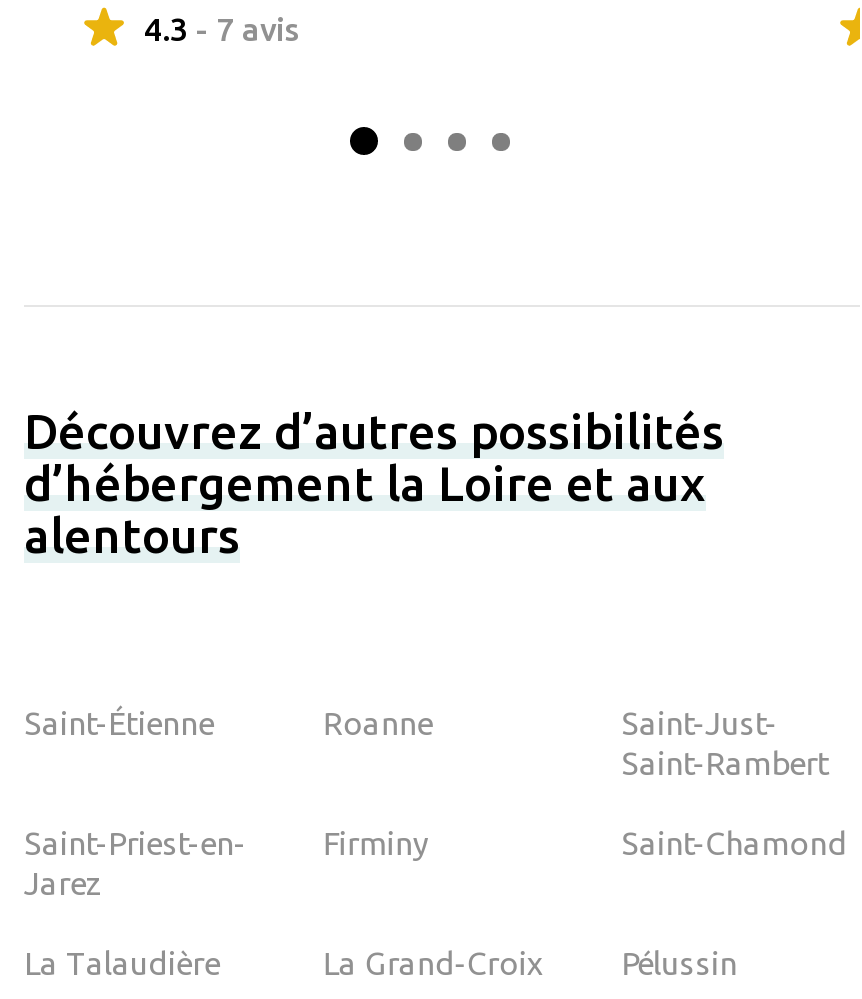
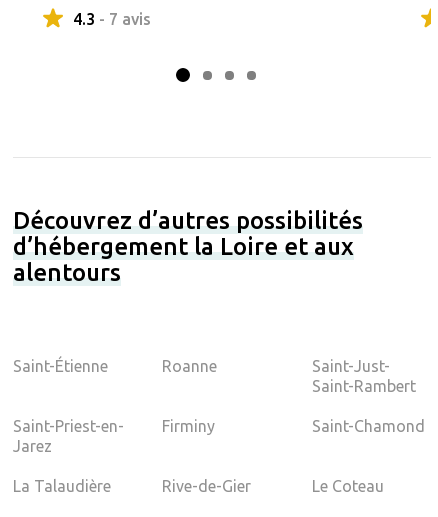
- La Grand-Croix
- Pélussin
+ Rive-de-Gier
+ Le Coteau
